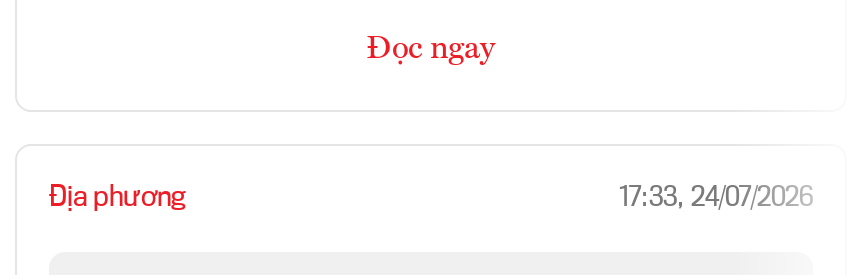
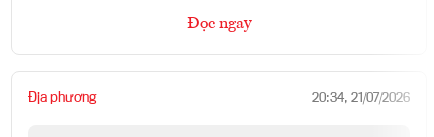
- 17:33, 24/07/2026
+ 20:34, 21/07/2026
